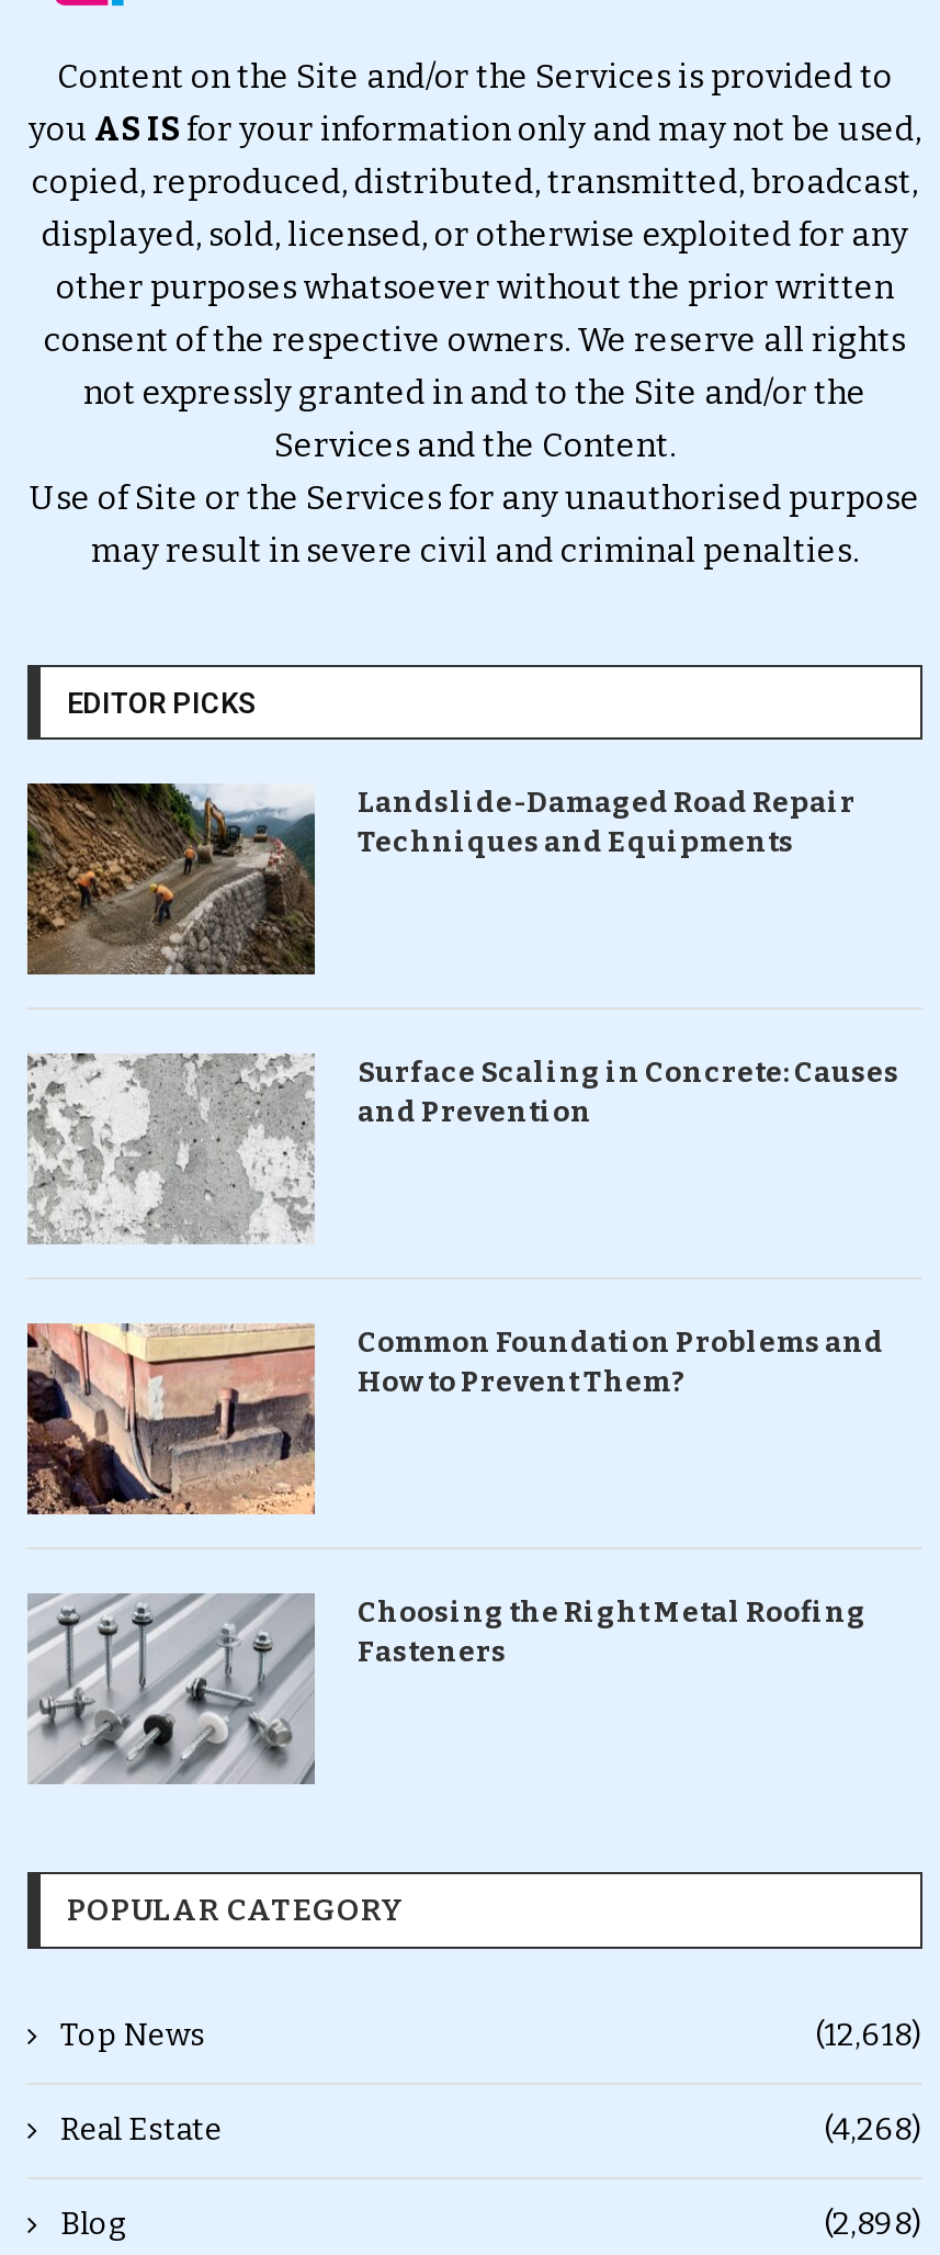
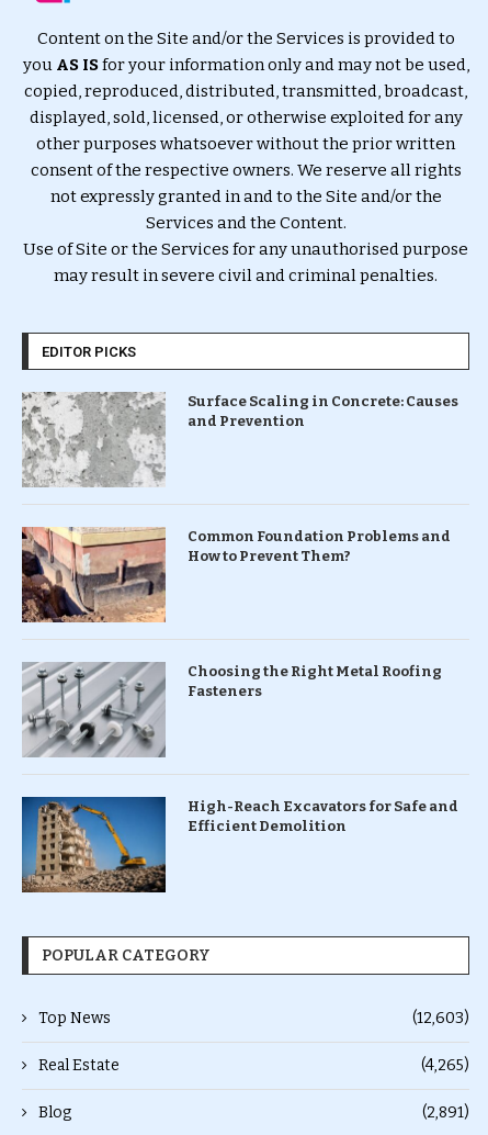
- [image]
- Landslide-Damaged Road Repair
- Techniques and Equipments

moved up: [image] | Surface Scaling in Concrete: Causes | and Prevention | Common Foundation Problems and | How to Prevent Them? | Choosing the Right Metal Roofing | Fasteners

moved up: [image]

+ [image]
+ High-Reach Excavators for Safe and
+ Efficient Demolition

- (12,618)
+ (12,603)

- (4,268)
+ (4,265)

- (2,898)
+ (2,891)
